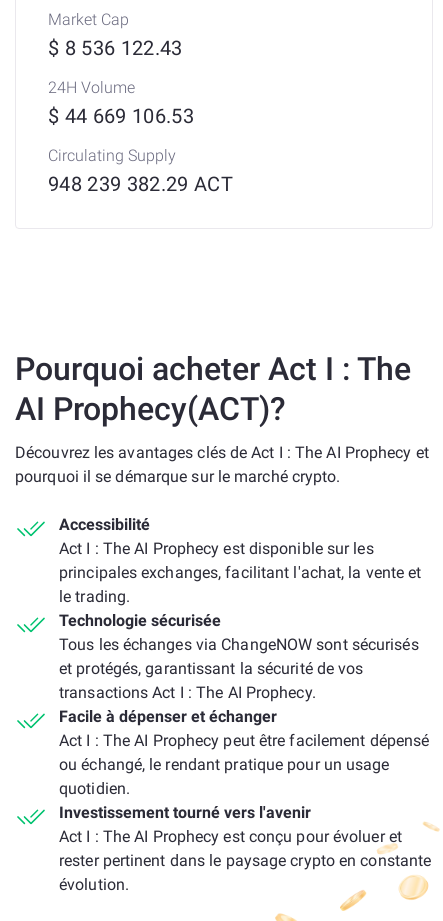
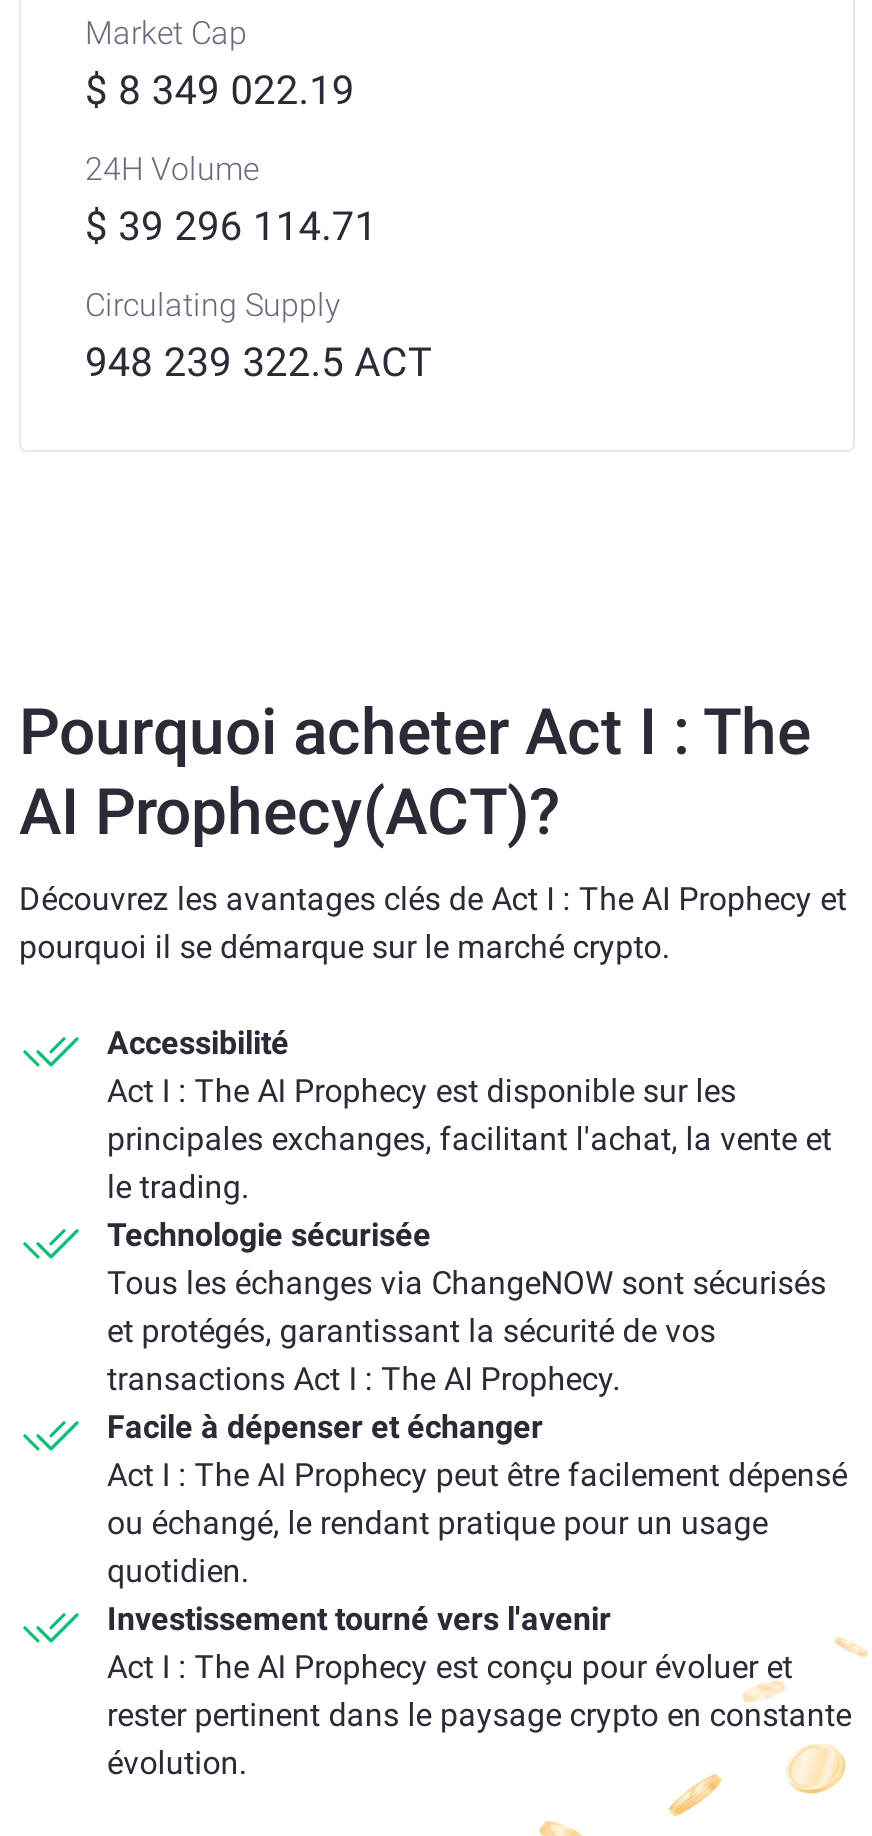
- $ 8 536 122.43
+ $ 8 349 022.19

- $ 44 669 106.53
+ $ 39 296 114.71

- 948 239 382.29 ACT
+ 948 239 322.5 ACT
